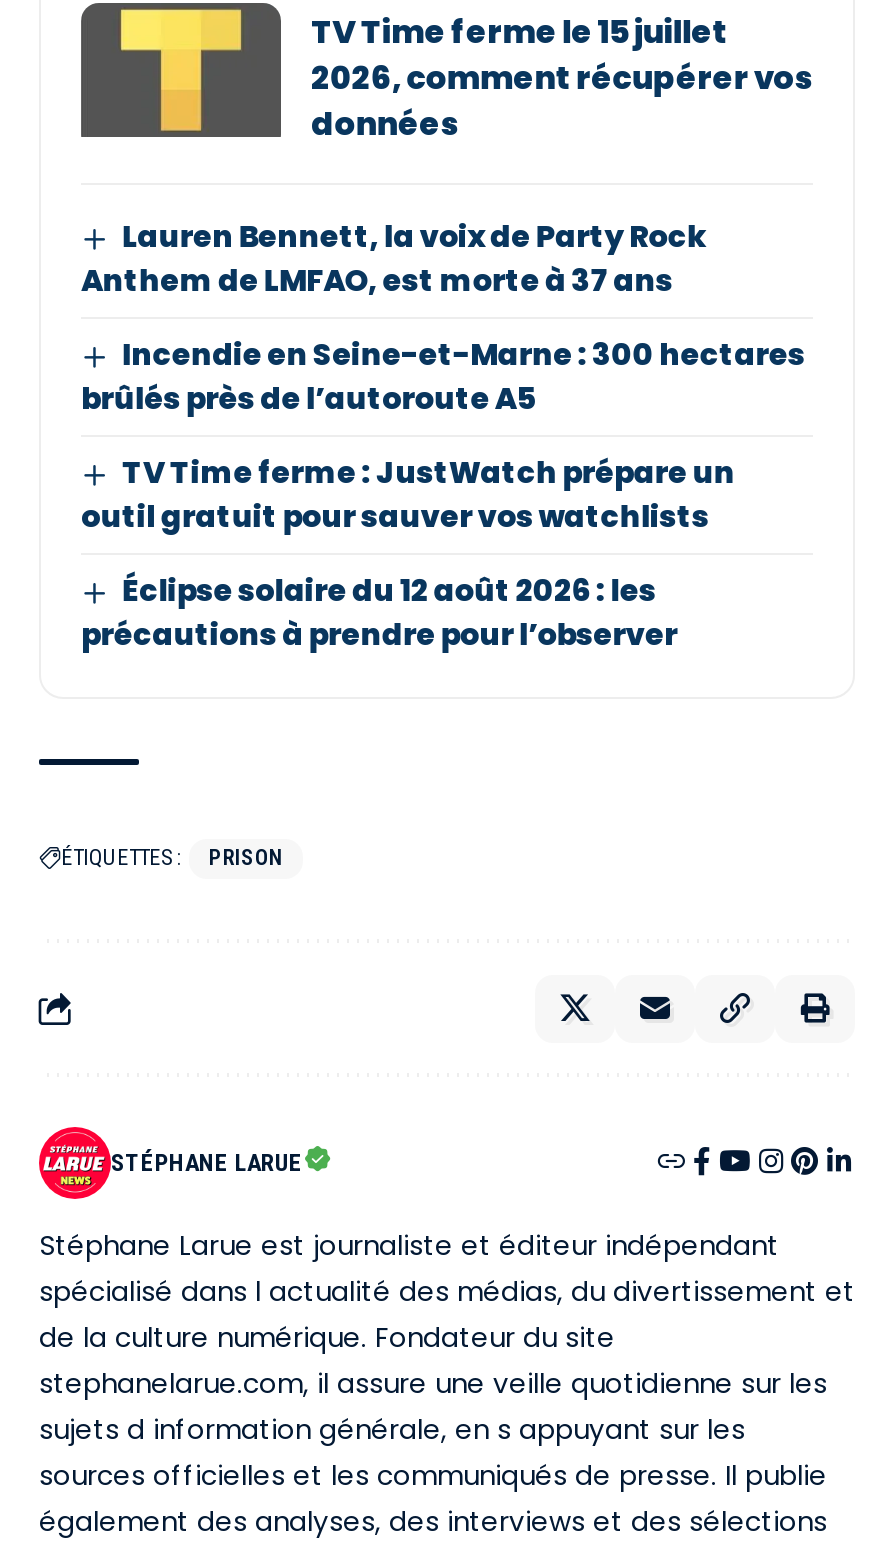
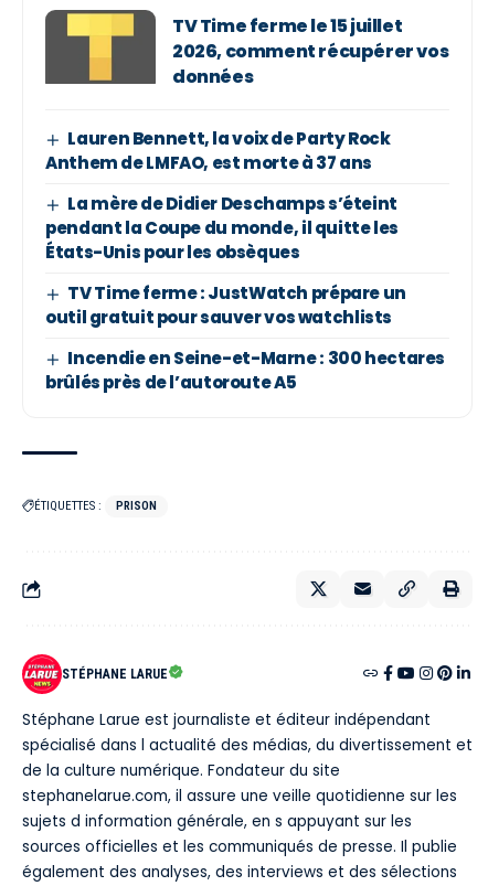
+ La mère de Didier Deschamps s’éteint
+ pendant la Coupe du monde, il quitte les
+ États-Unis pour les obsèques

moved down: Incendie en Seine-et-Marne : 300 hectares | brûlés près de l’autoroute A5

- Éclipse solaire du 12 août 2026 : les
- précautions à prendre pour l’observer
